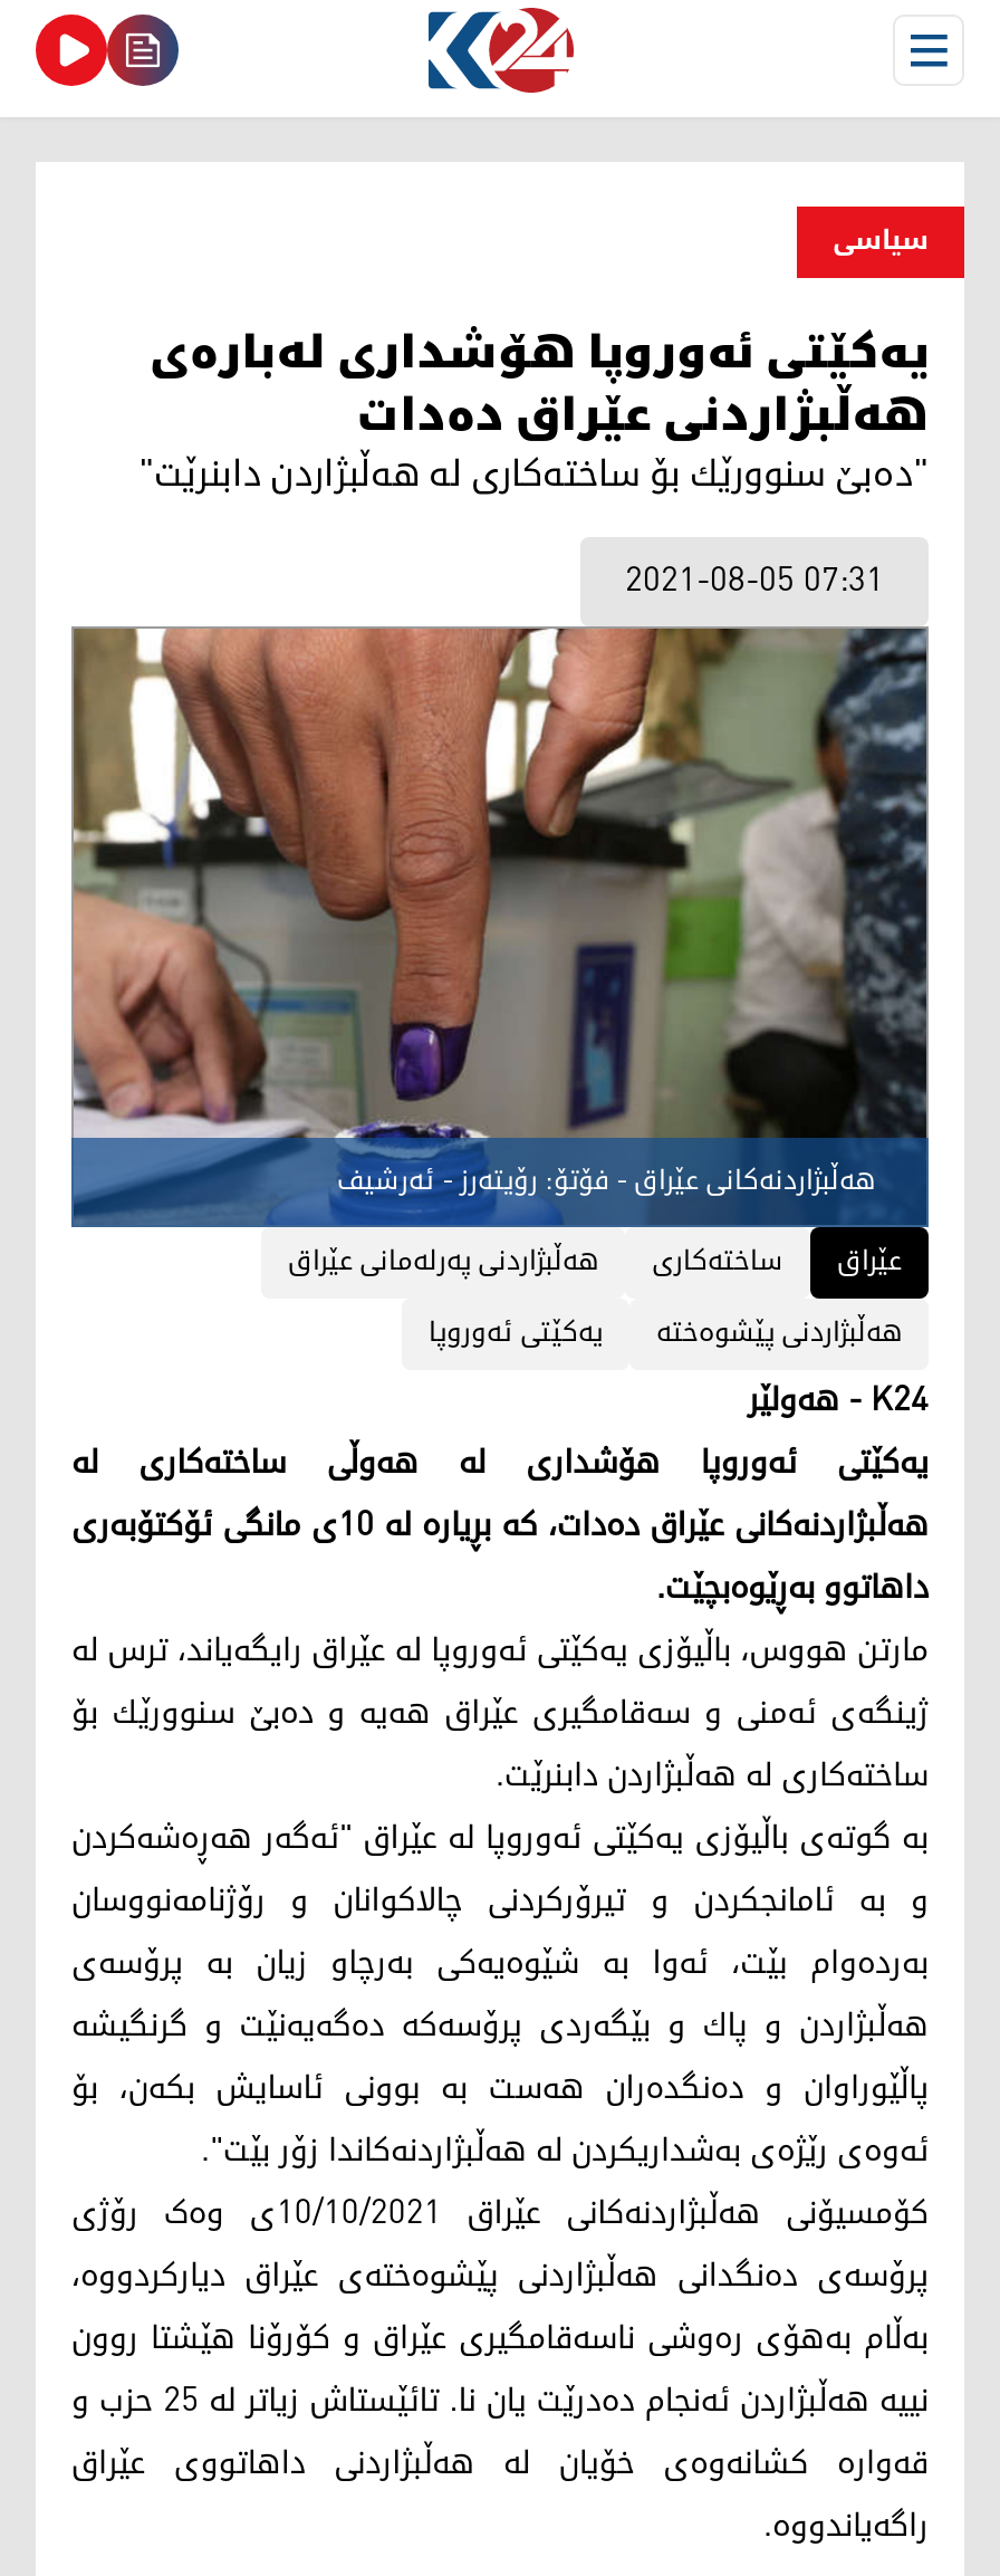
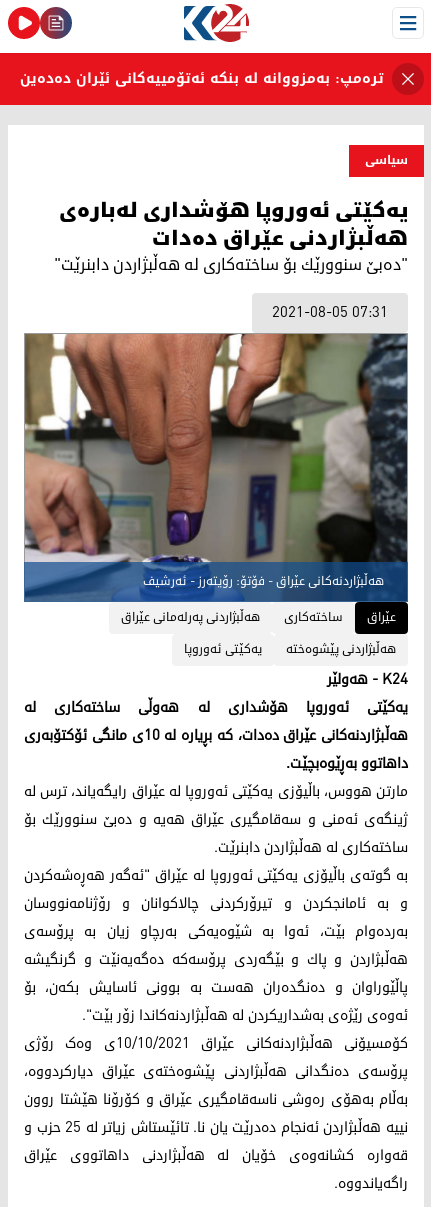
+ ترەمپ: بەمزووانە لە بنکە ئەتۆمییەکانی ئێران دەدەین
